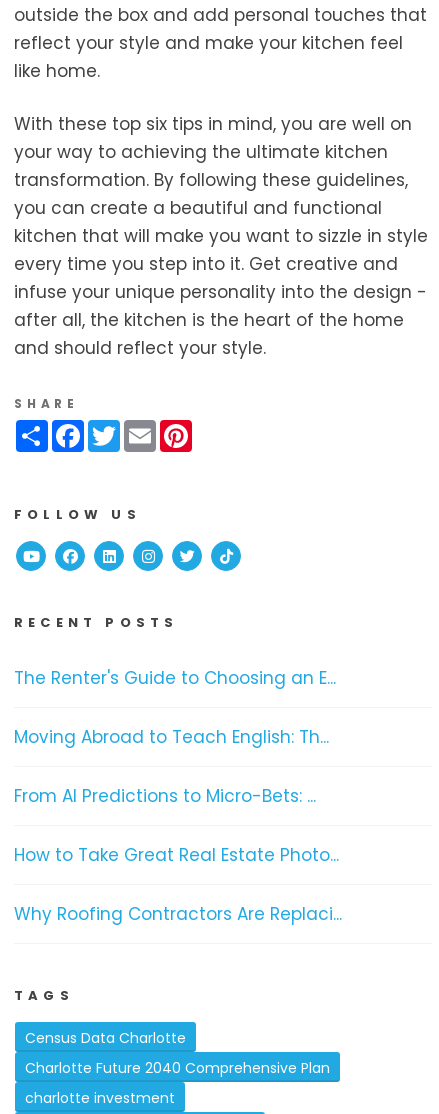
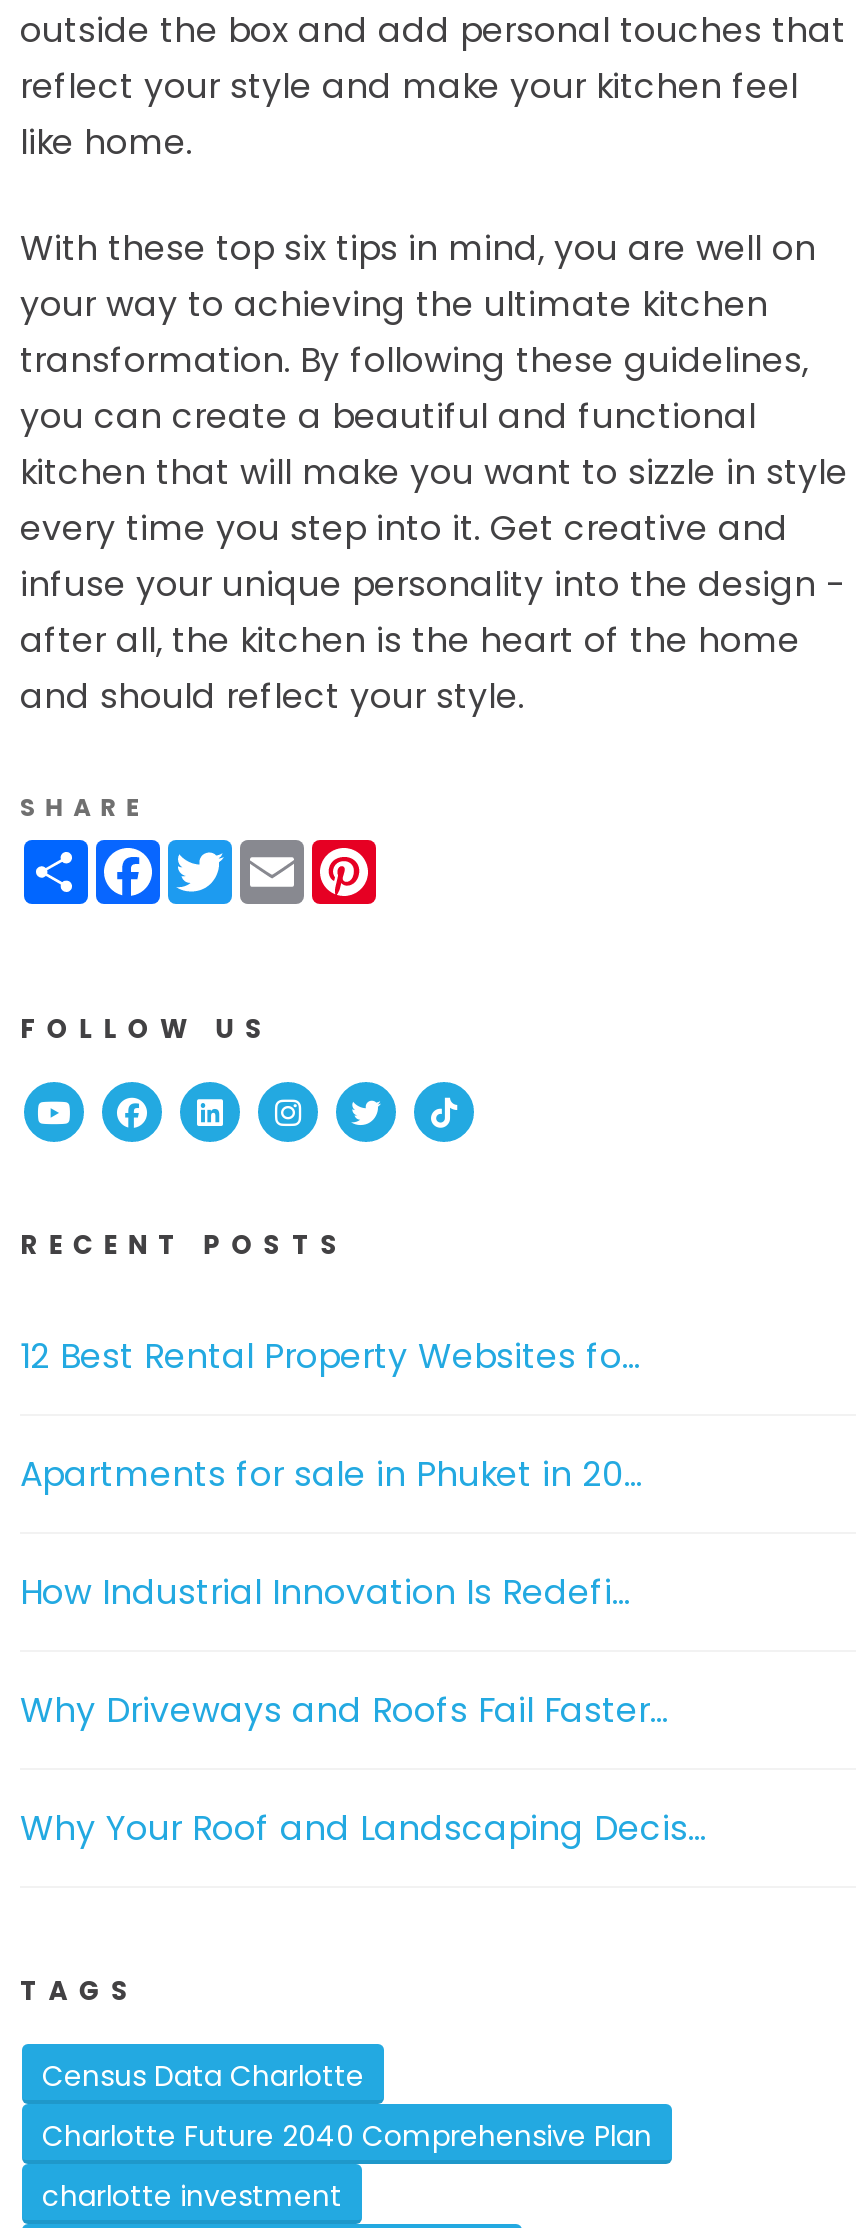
- The Renter's Guide to Choosing an E...
+ 12 Best Rental Property Websites fo...

- Moving Abroad to Teach English: Th...
+ Apartments for sale in Phuket in 20...

- From AI Predictions to Micro-Bets: ...
+ How Industrial Innovation Is Redefi...

- How to Take Great Real Estate Photo...
+ Why Driveways and Roofs Fail Faster...

- Why Roofing Contractors Are Replaci...
+ Why Your Roof and Landscaping Decis...
